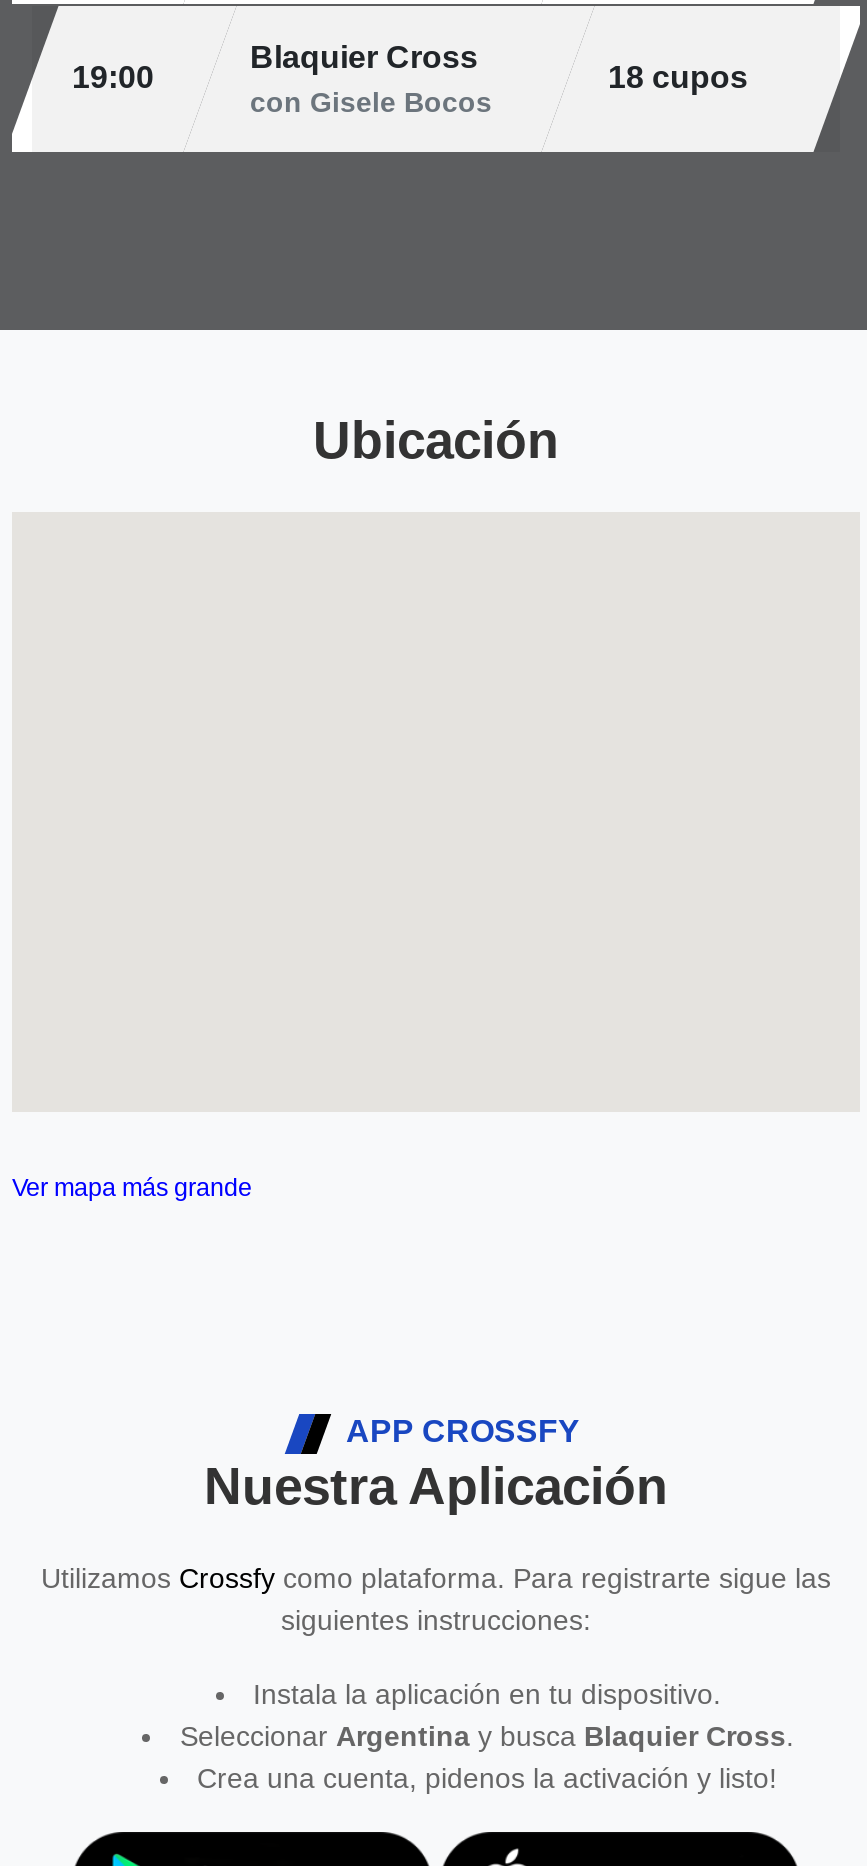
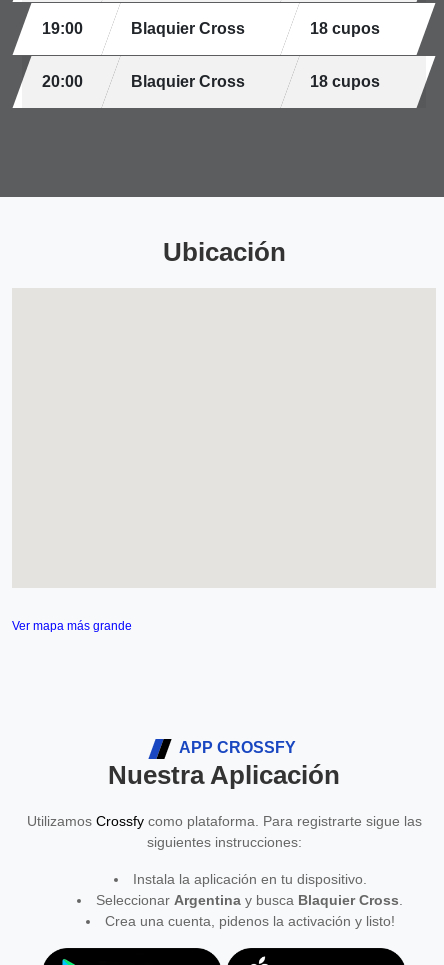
- con Gisele Bocos
+ 18 cupos
+ 20:00
+ Blaquier Cross
